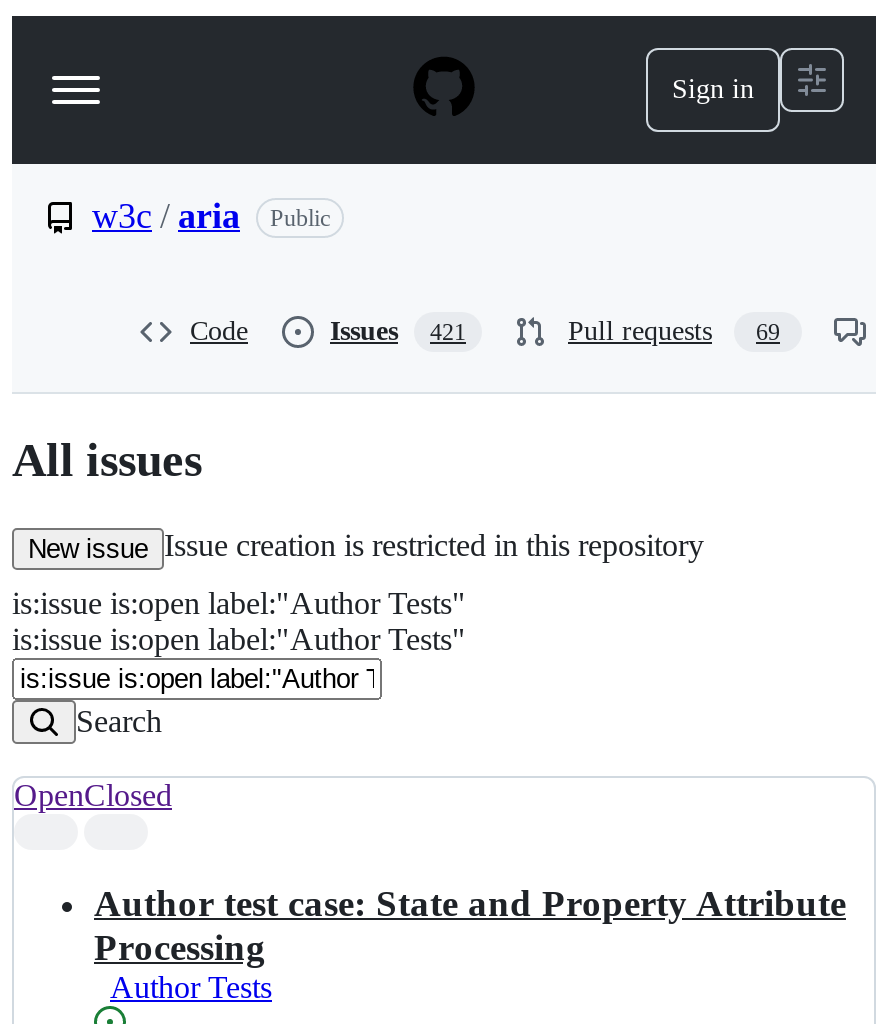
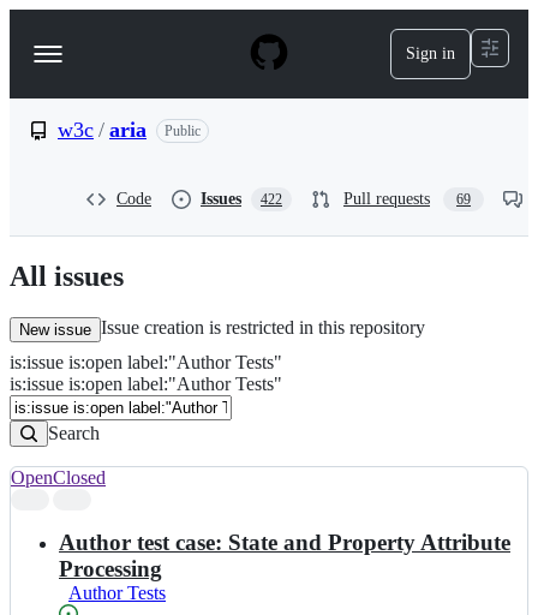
- Issues 421
+ Issues 422
